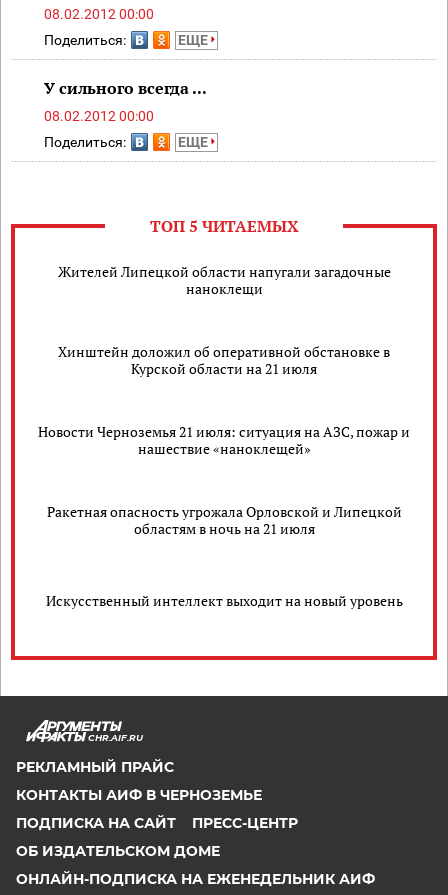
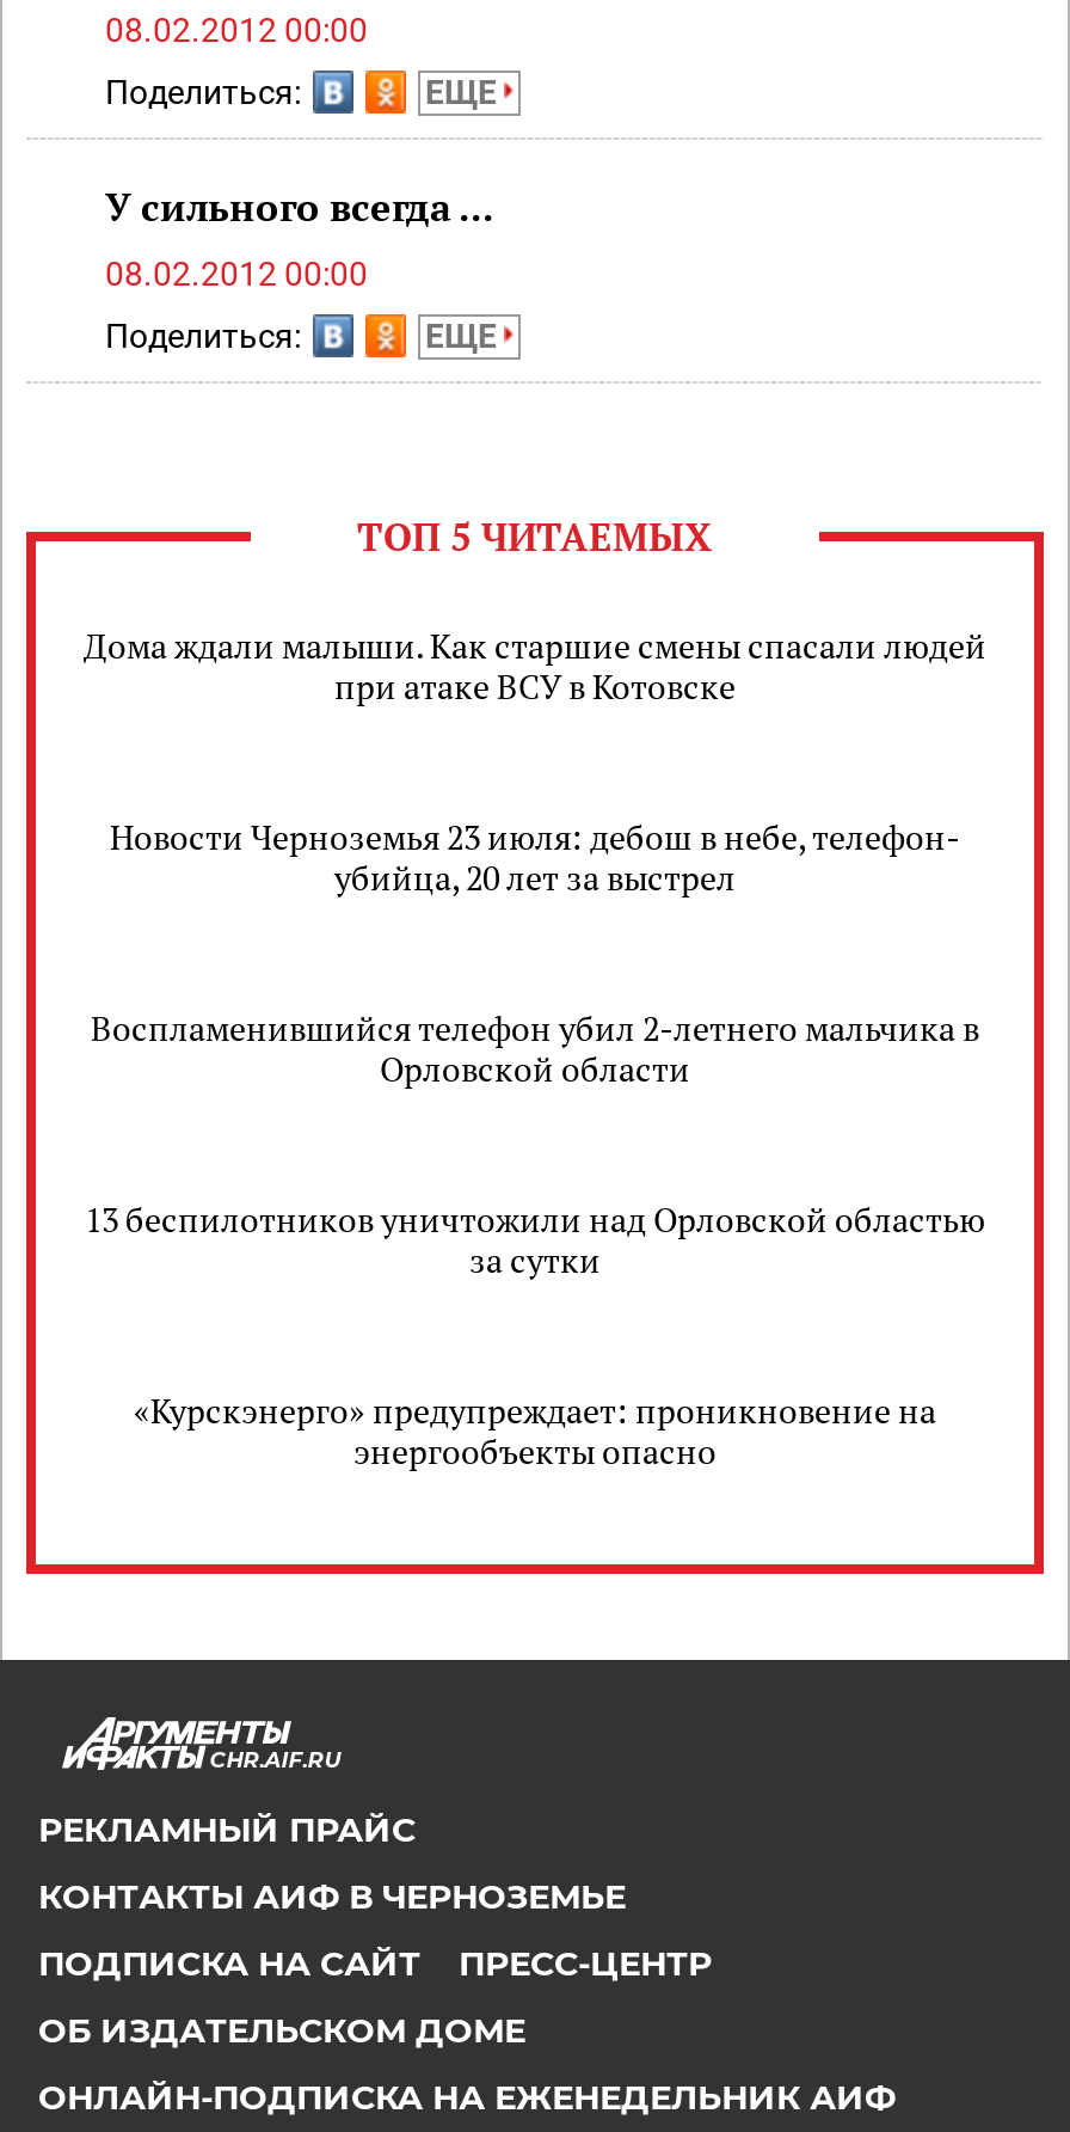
- Жителей Липецкой области напугали загадочные
- наноклещи
+ Дома ждали малыши. Как старшие смены спасали людей
+ при атаке ВСУ в Котовске

- Хинштейн доложил об оперативной обстановке в
- Курской области на 21 июля
+ Новости Черноземья 23 июля: дебош в небе, телефон-
+ убийца, 20 лет за выстрел

- Новости Черноземья 21 июля: ситуация на АЗС, пожар и
- нашествие «наноклещей»
+ Воспламенившийся телефон убил 2-летнего мальчика в
+ Орловской области

- Ракетная опасность угрожала Орловской и Липецкой
- областям в ночь на 21 июля
+ 13 беспилотников уничтожили над Орловской областью
+ за сутки

- Искусственный интеллект выходит на новый уровень
+ «Курскэнерго» предупреждает: проникновение на
+ энергообъекты опасно
